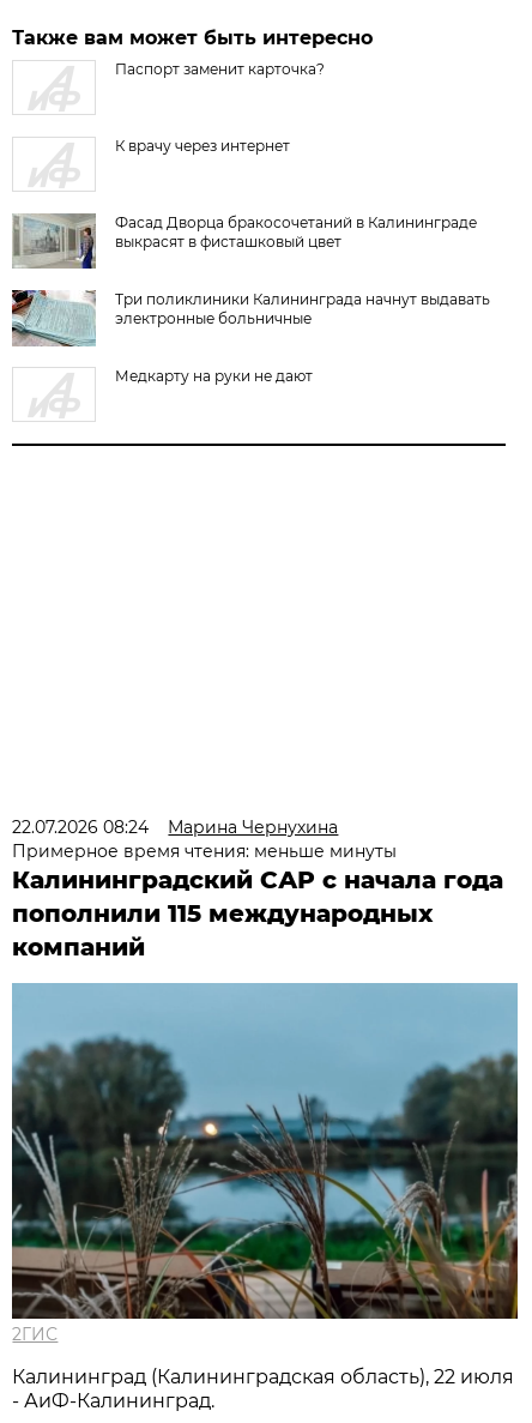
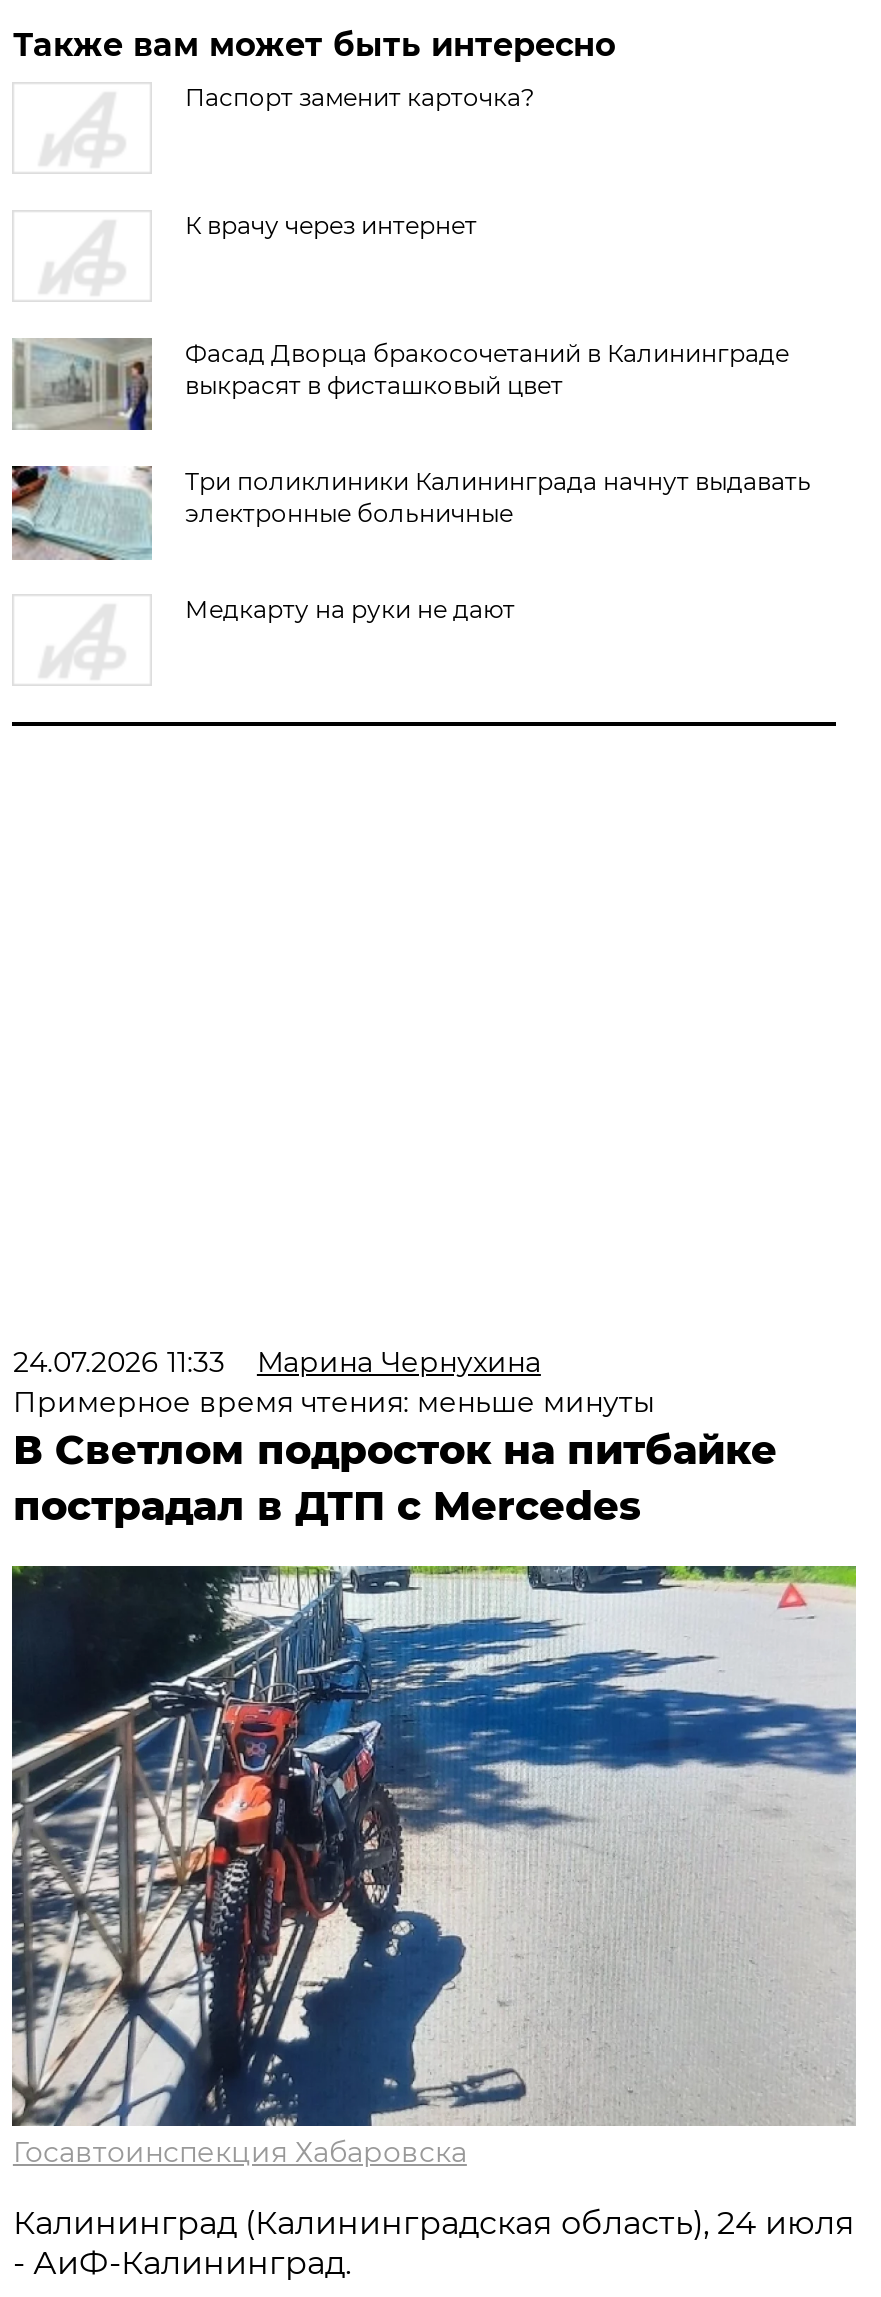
- 22.07.2026 08:24 Марина Чернухина
+ 24.07.2026 11:33 Марина Чернухина

- Калининградский САР с начала года
- пополнили 115 международных
- компаний
+ В Светлом подросток на питбайке
+ пострадал в ДТП с Mercedes

- [image]
- 2ГИС
+ [image]
+ Госавтоинспекция Хабаровска

- Калининград (Калининградская область), 22 июля
+ Калининград (Калининградская область), 24 июля
